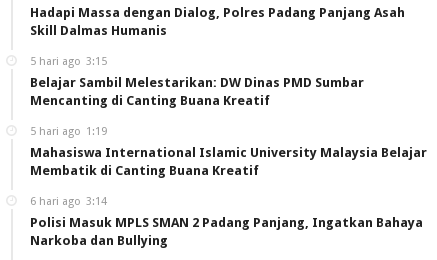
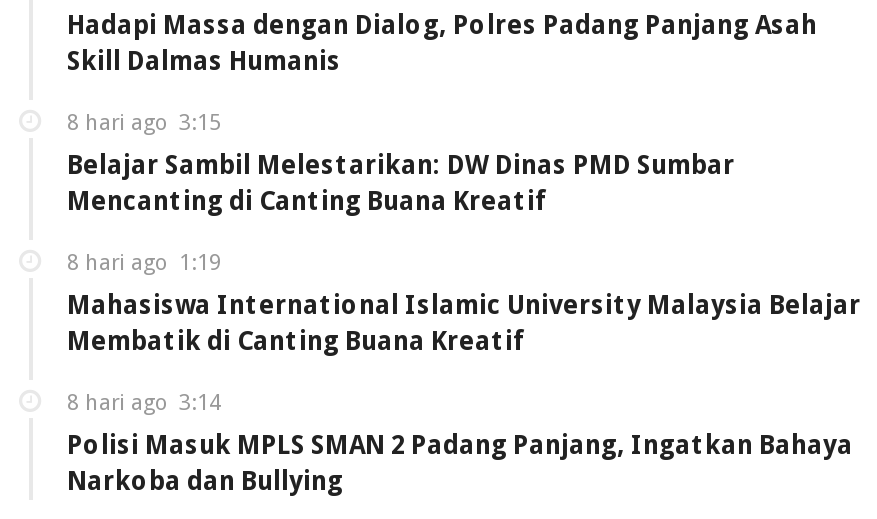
- 5 hari ago 3:15
+ 8 hari ago 3:15

- 5 hari ago 1:19
+ 8 hari ago 1:19

- 6 hari ago 3:14
+ 8 hari ago 3:14
